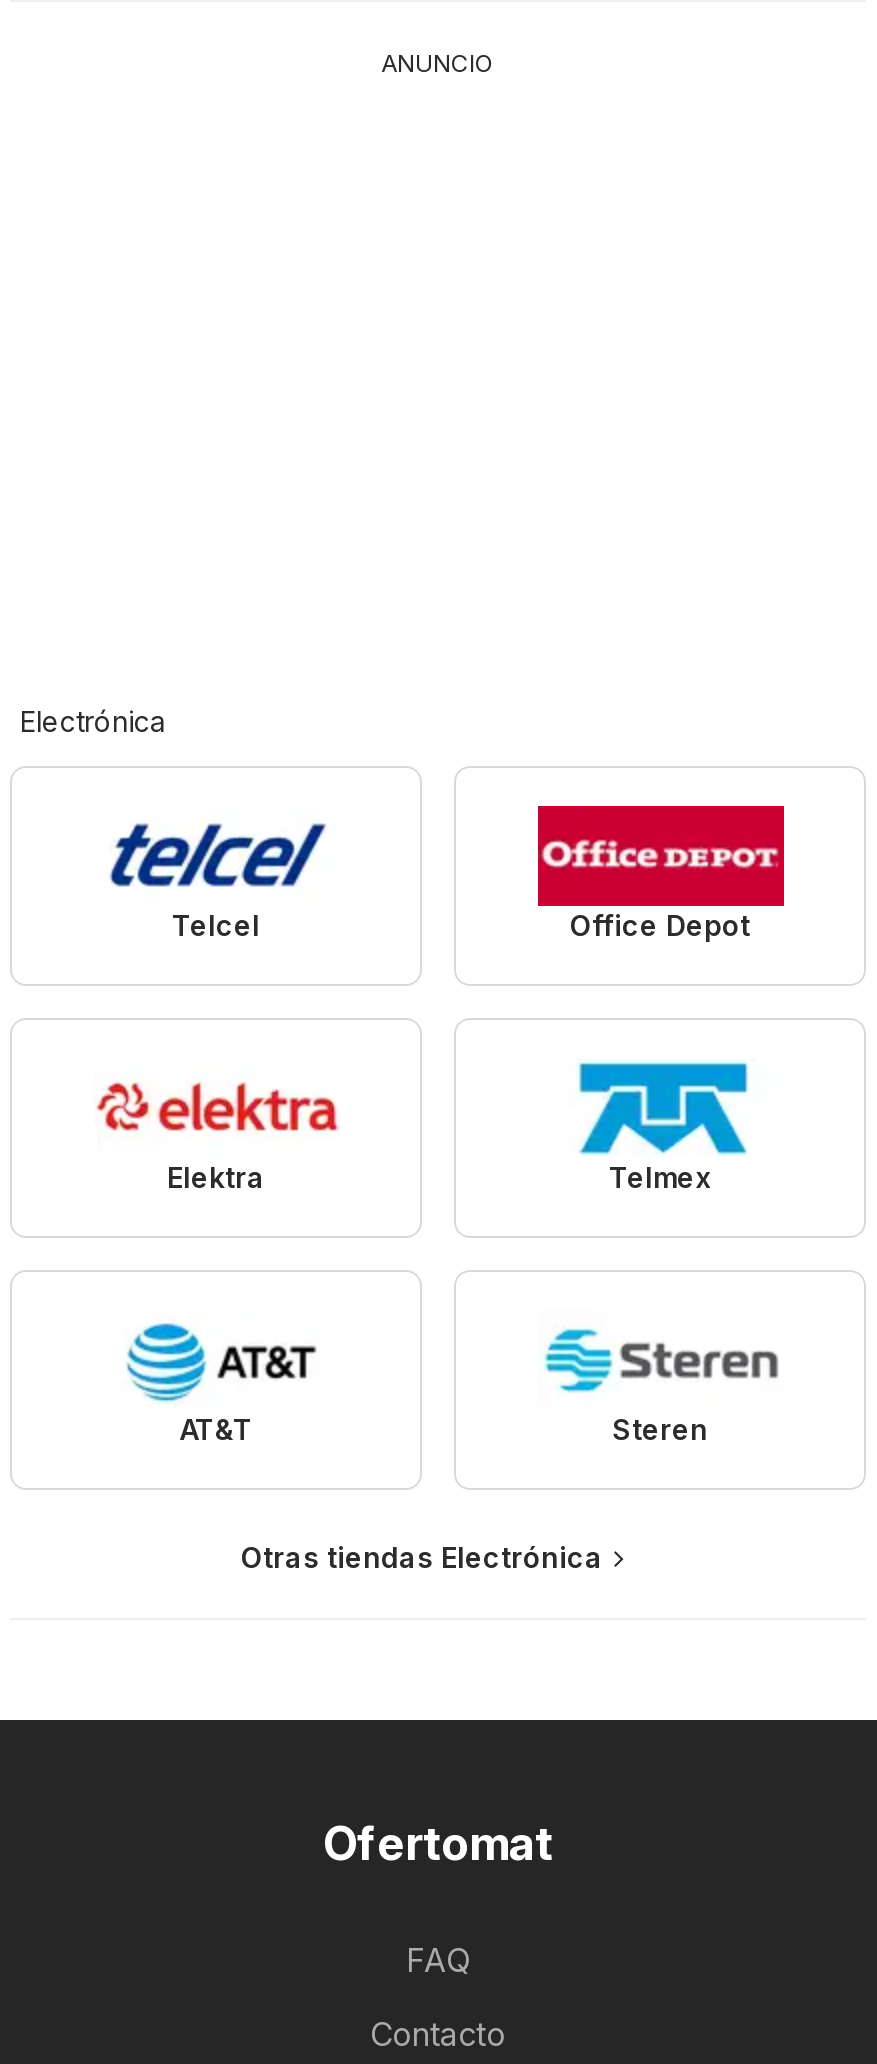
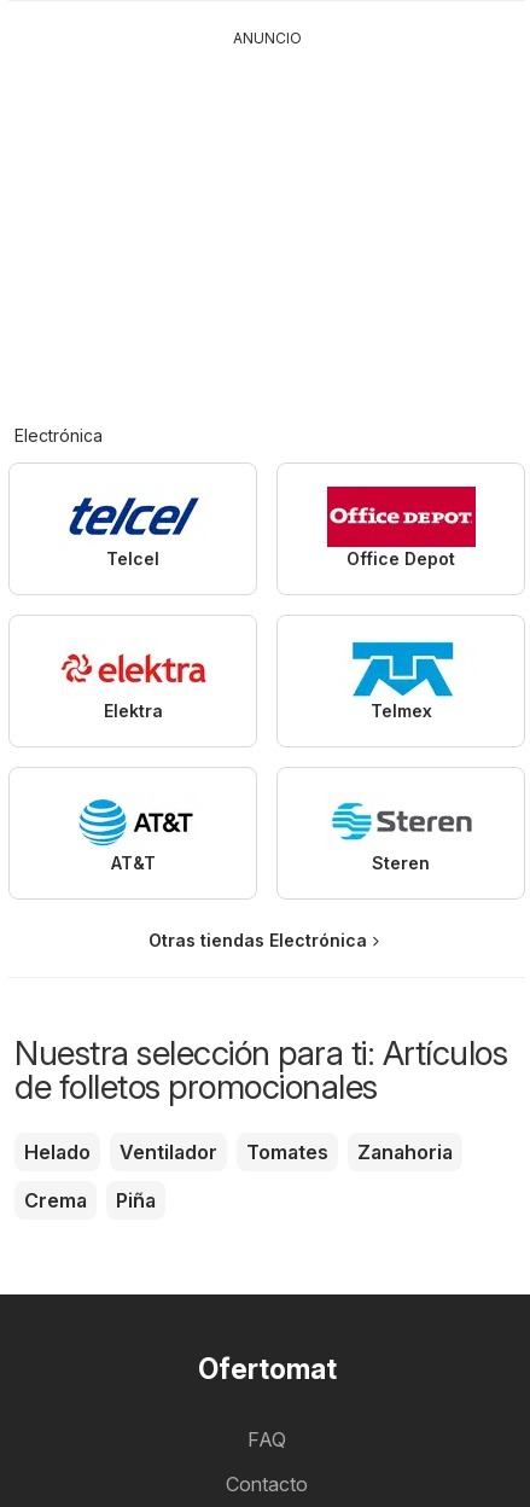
+ Nuestra selección para ti: Artículos
+ de folletos promocionales
+ Helado
+ Ventilador
+ Tomates
+ Zanahoria
+ Crema
+ Piña
